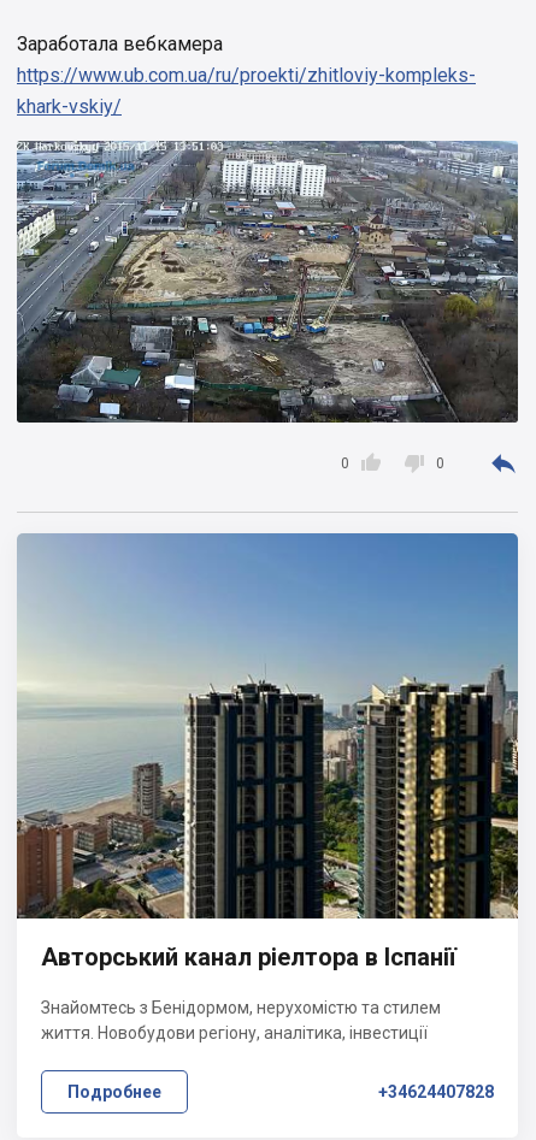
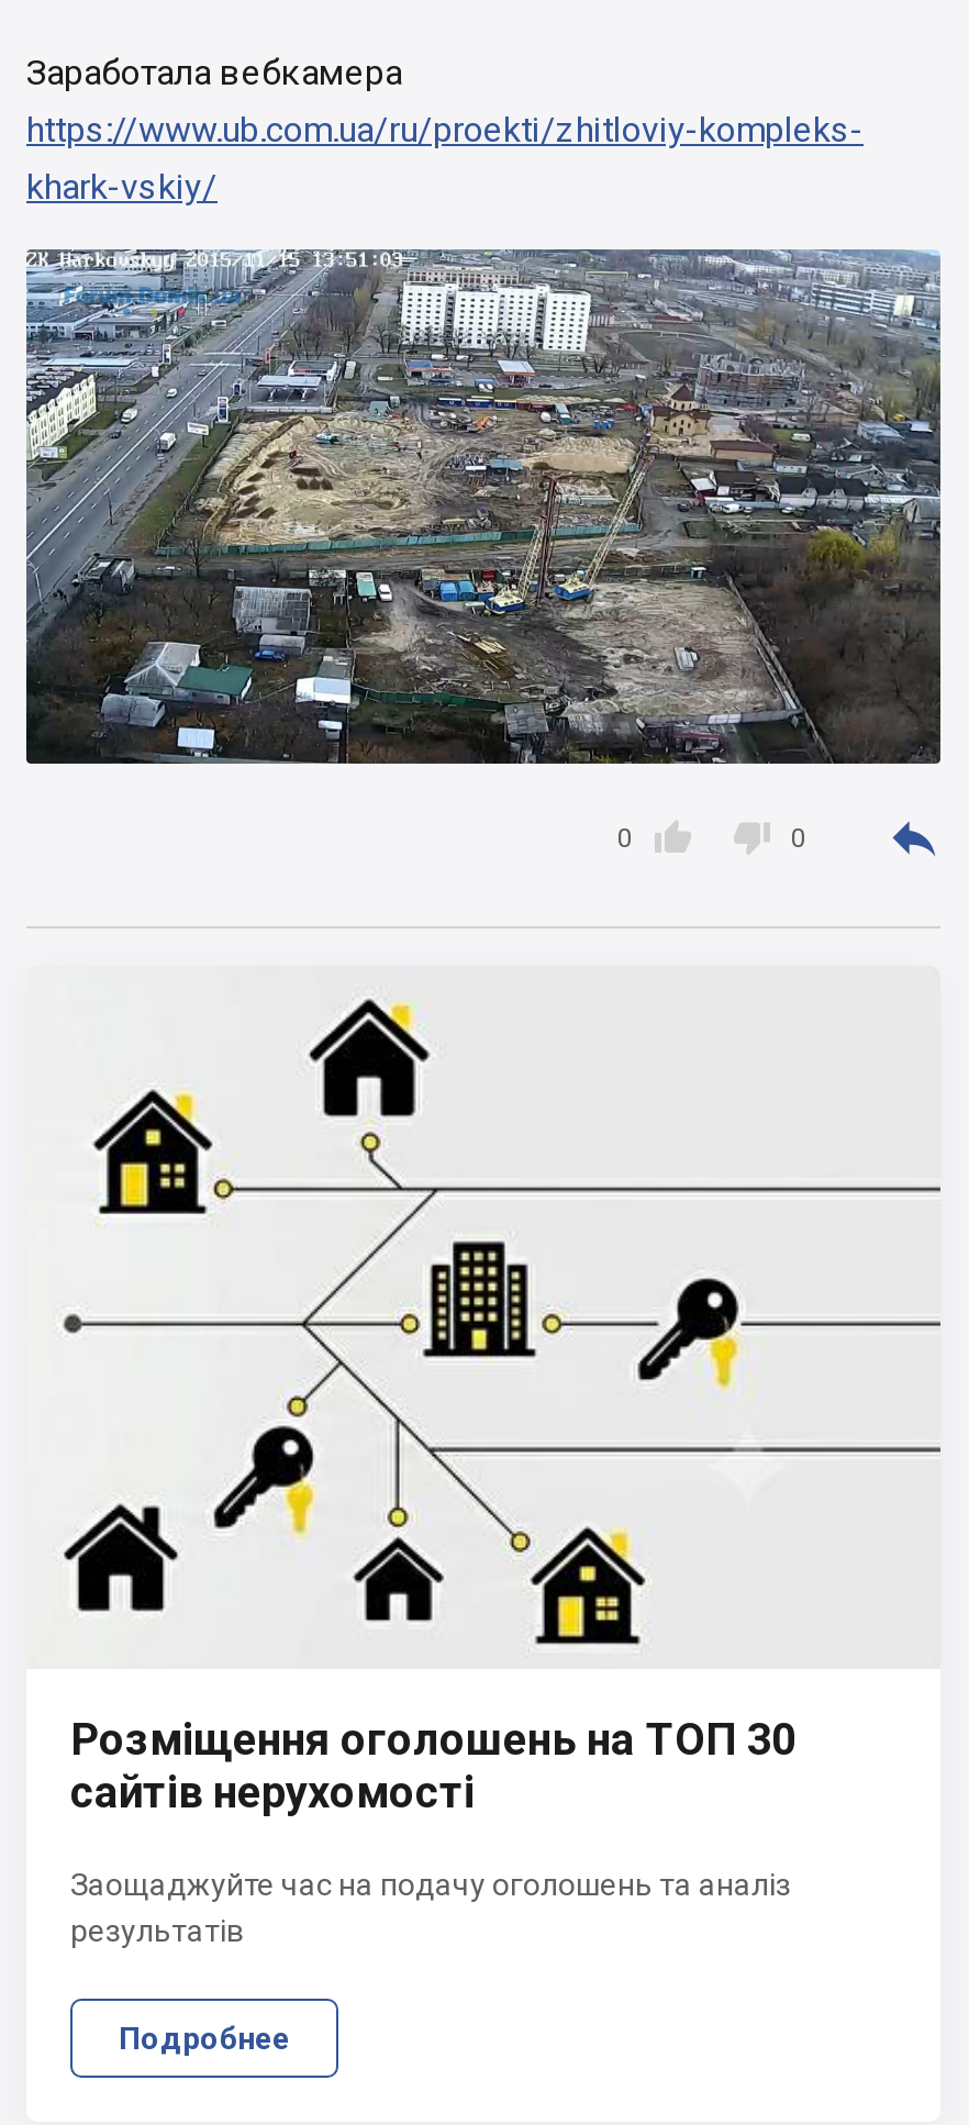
- [image]
- Авторський канал ріелтора в Іспанії
+ [image]
+ Розміщення оголошень на ТОП 30
+ сайтів нерухомості

- Знайомтесь з Бенідормом, нерухомістю та стилем
- життя. Новобудови регіону, аналітика, інвестиції
+ Заощаджуйте час на подачу оголошень та аналіз
+ результатів

- +34624407828
